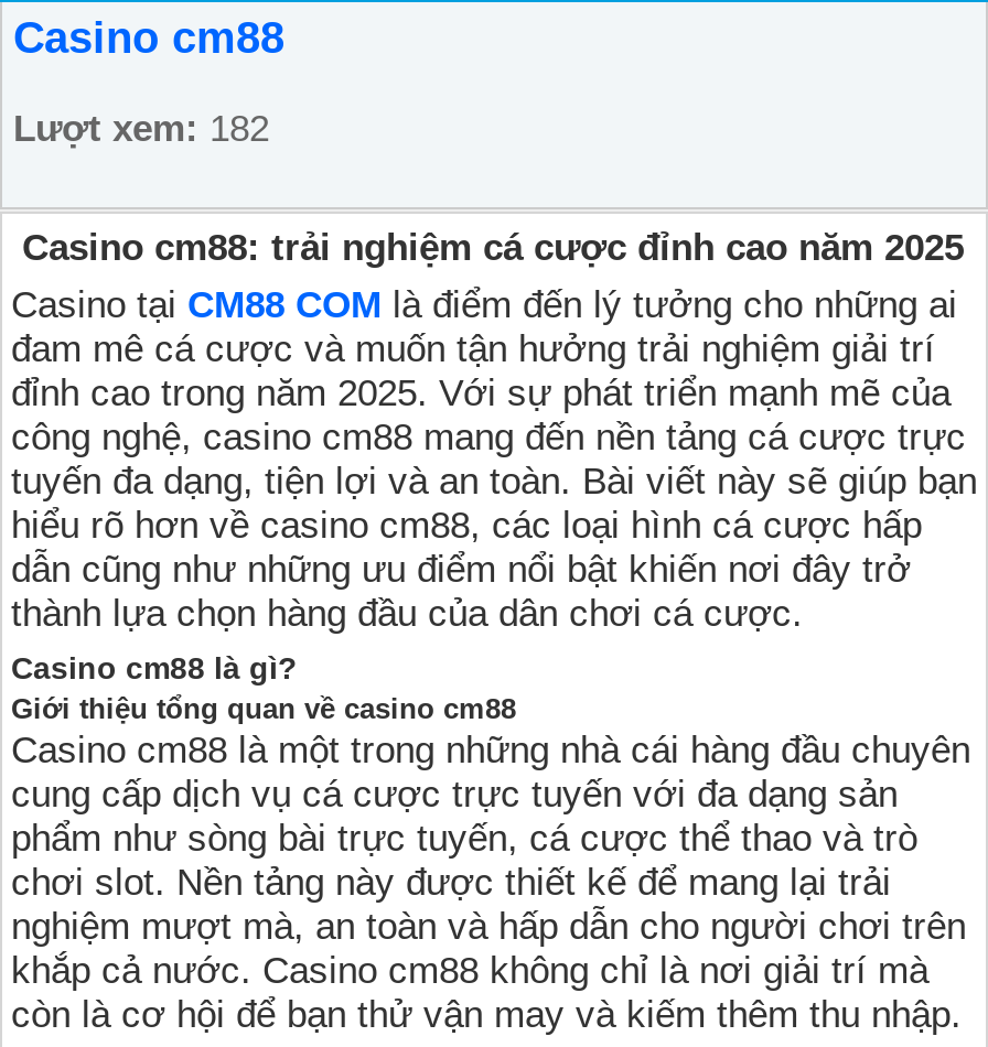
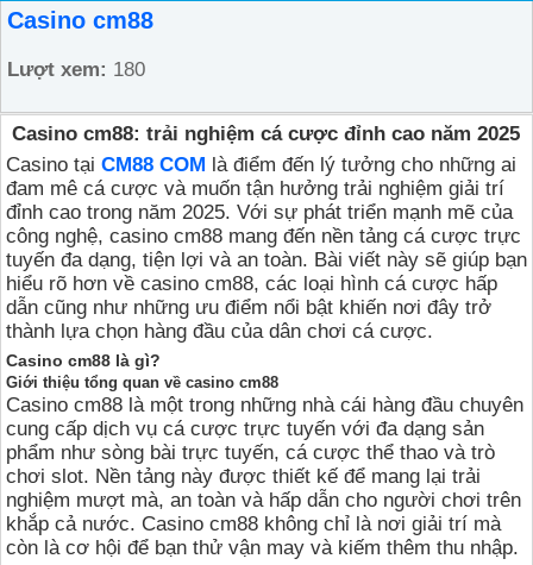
- Lượt xem: 182
+ Lượt xem: 180
